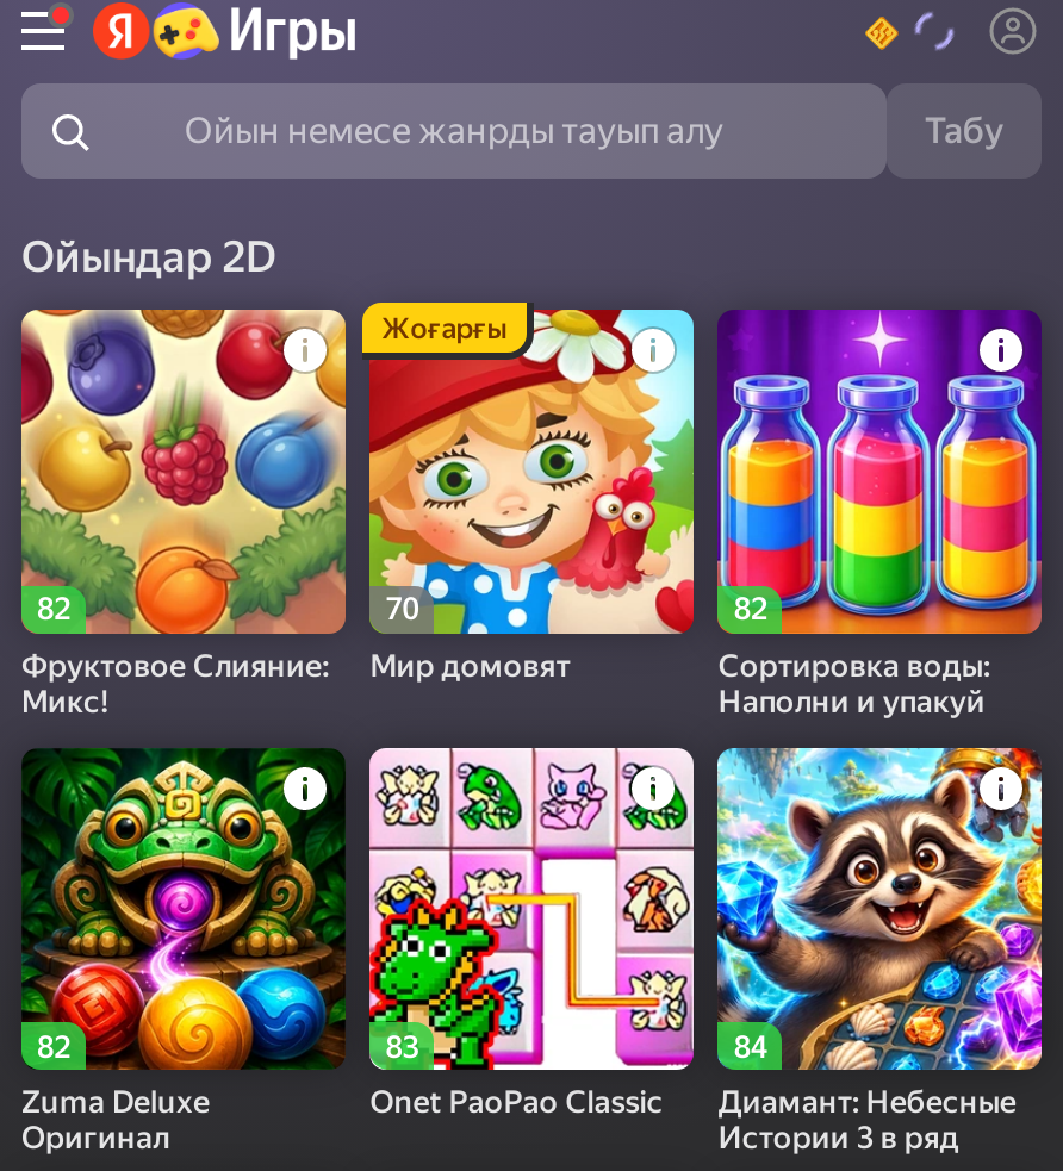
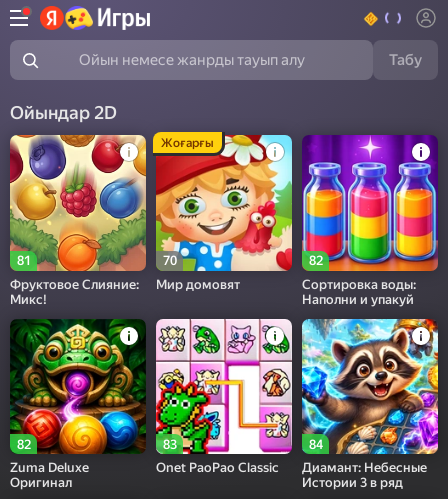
- 82
+ 81
